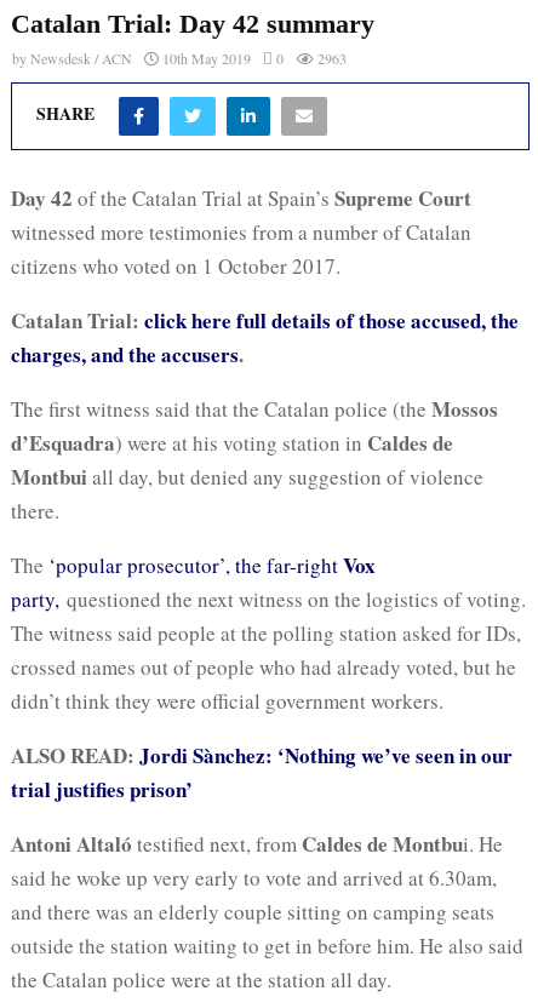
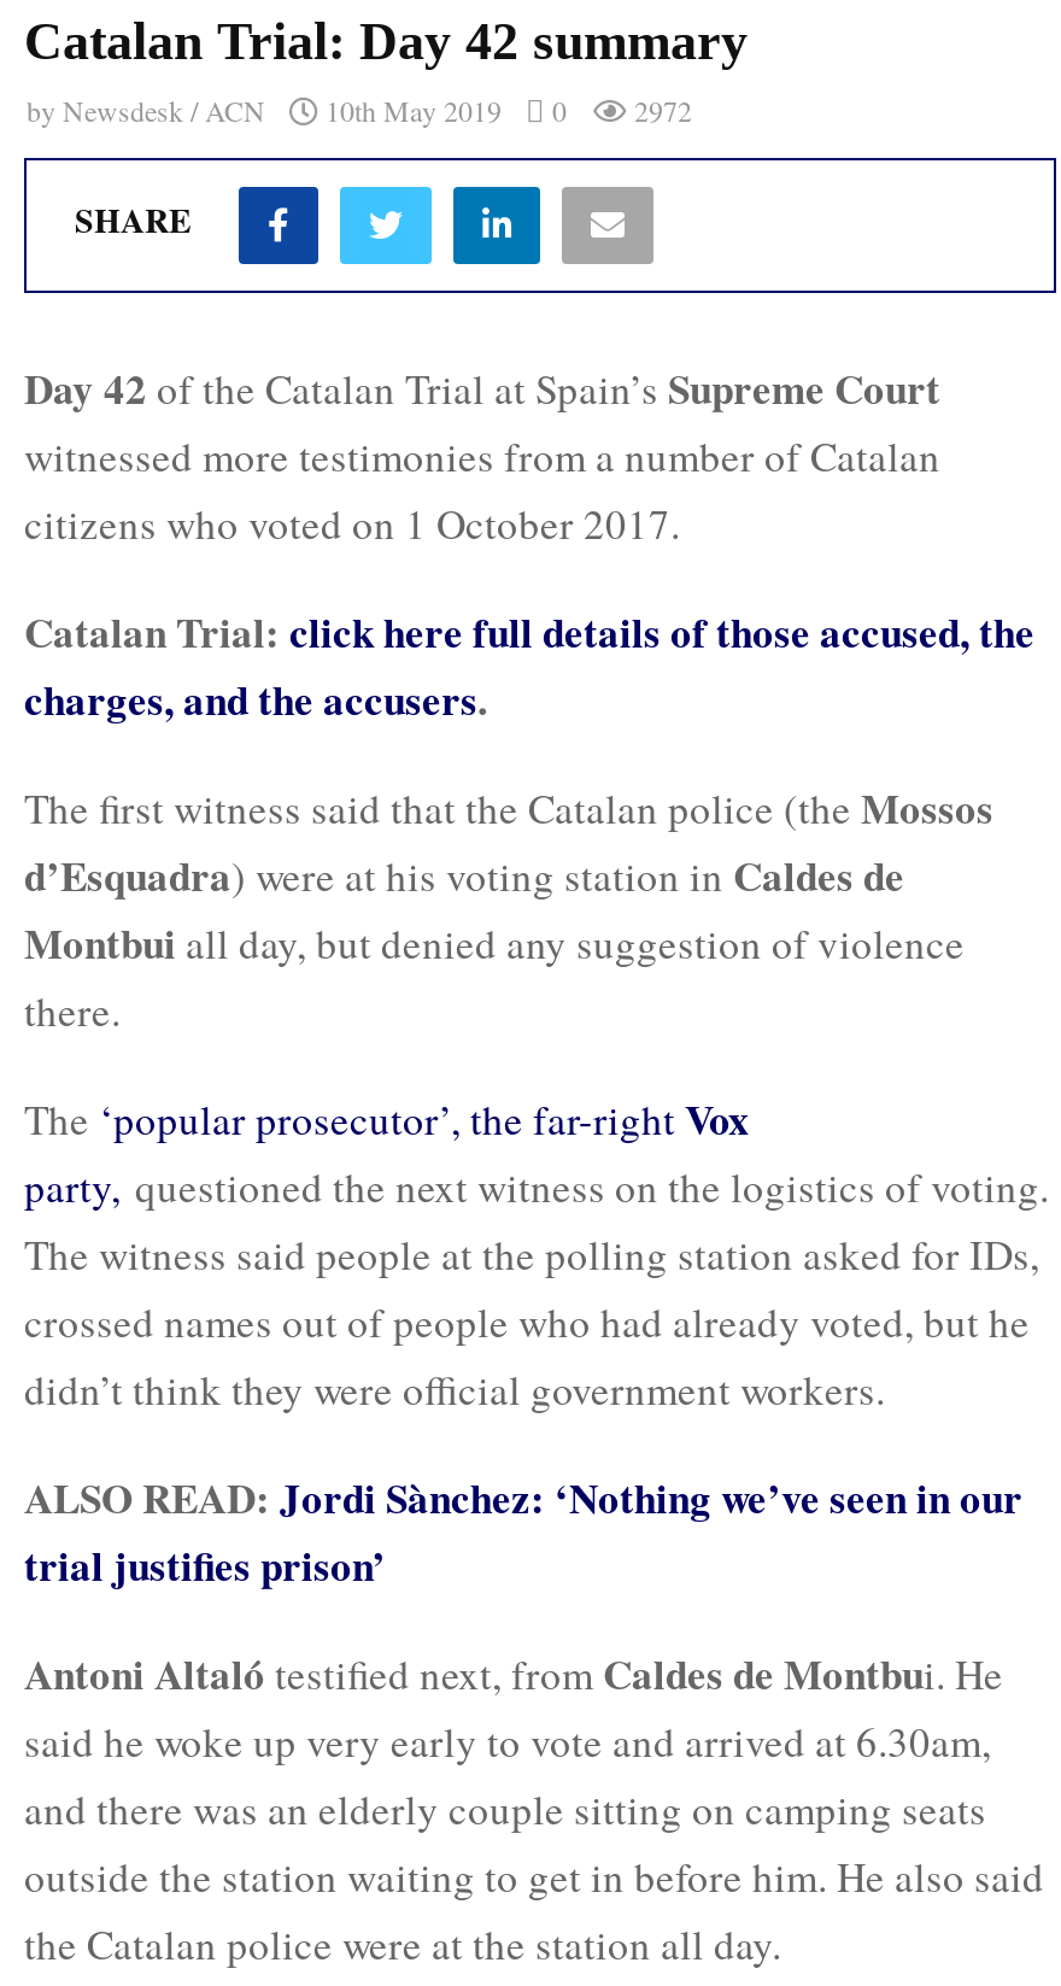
- by Newsdesk / ACN 10th May 2019 0 2963
+ by Newsdesk / ACN 10th May 2019 0 2972
